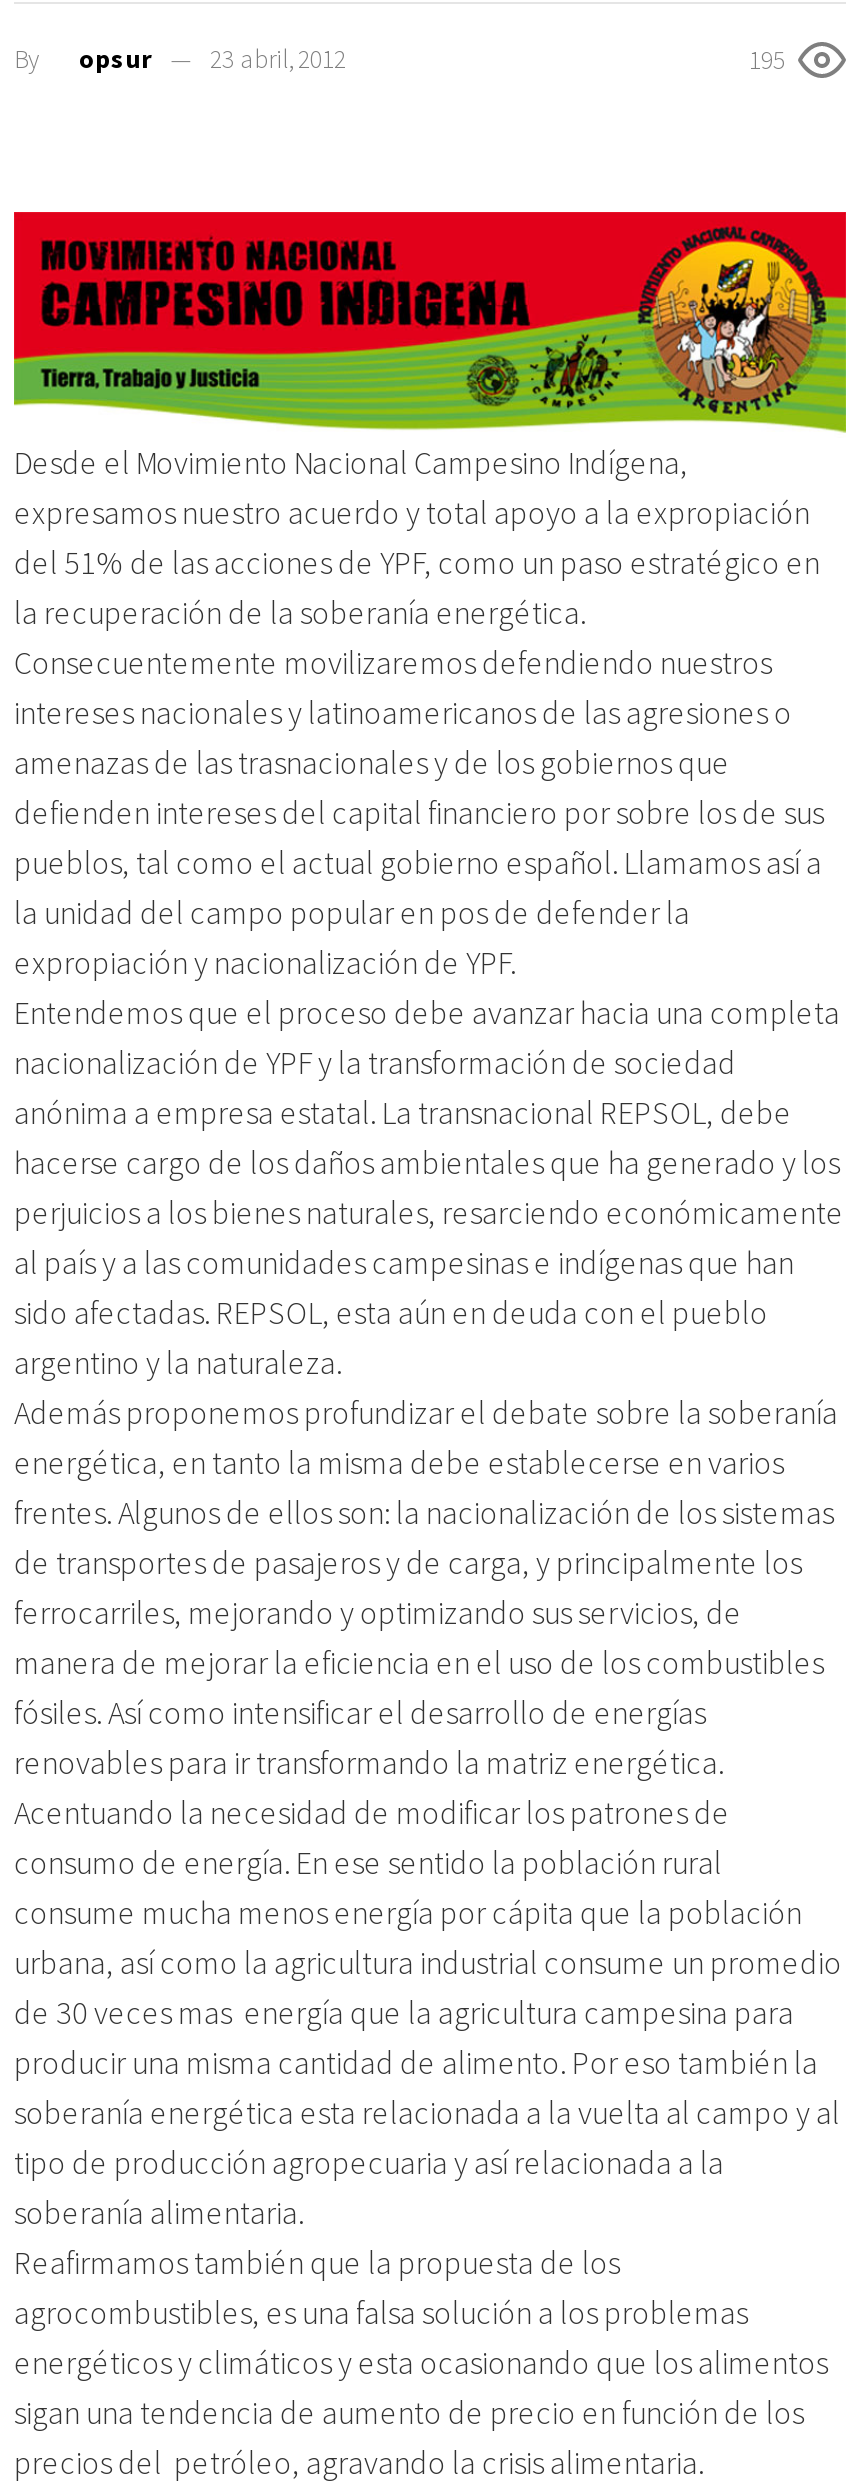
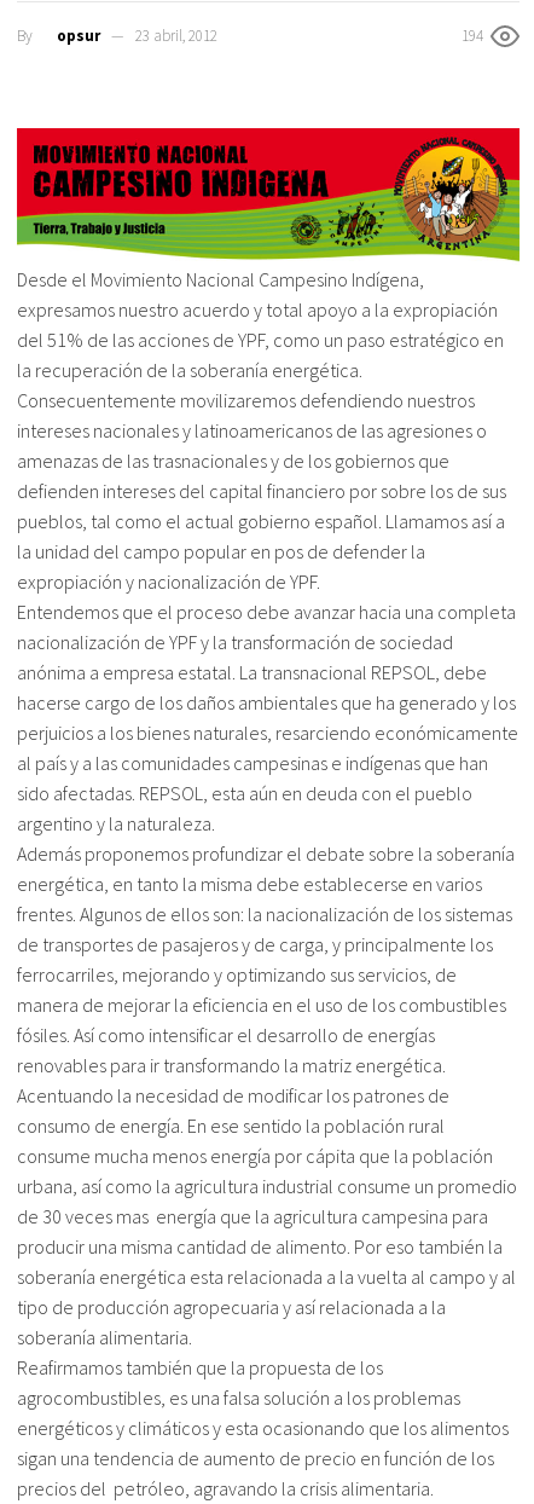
- 195
+ 194
